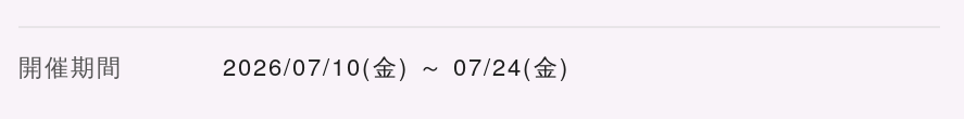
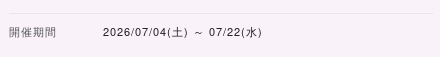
- 2026/07/10(金) ～ 07/24(金)
+ 2026/07/04(土) ～ 07/22(水)
